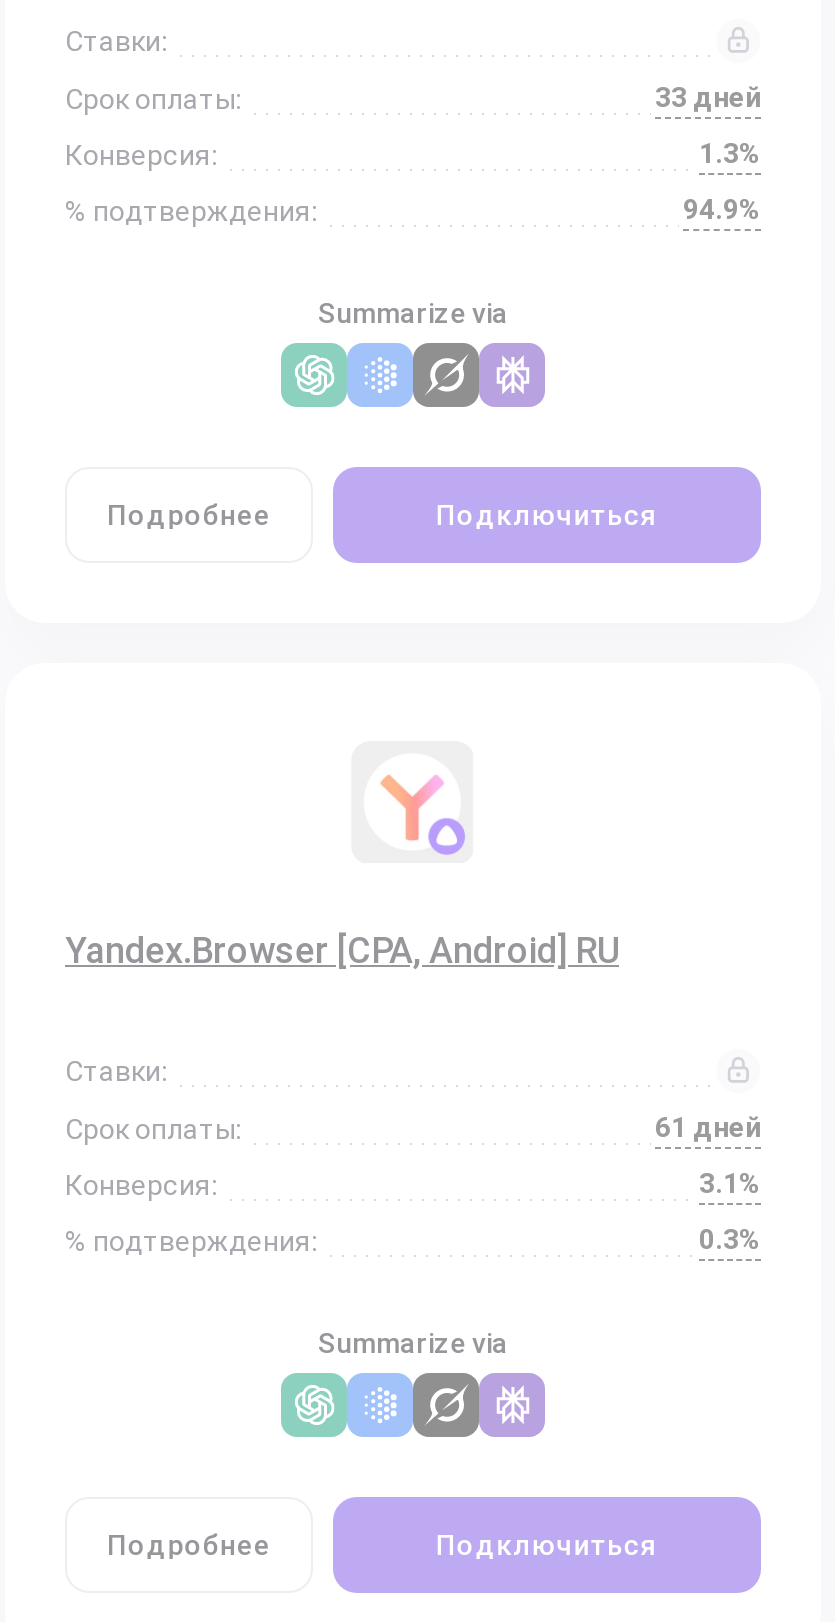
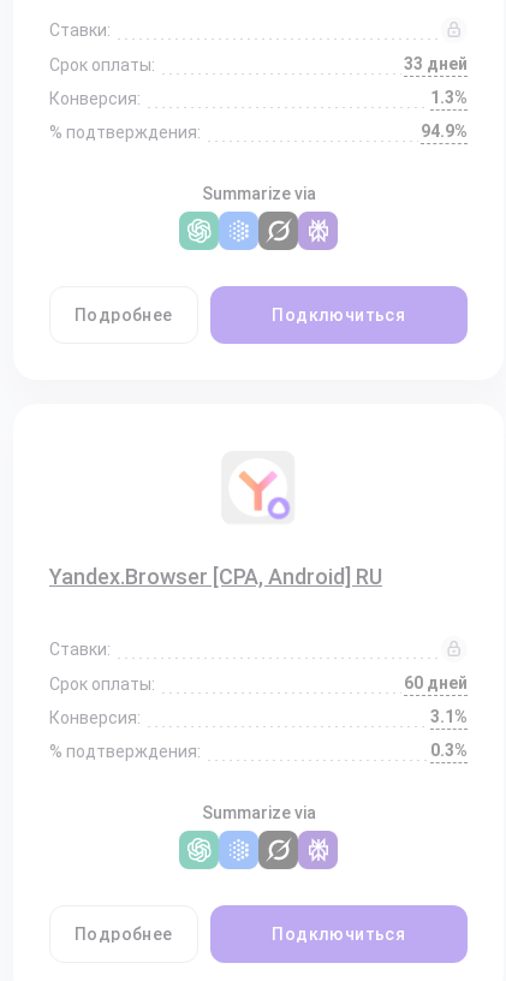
- 61 дней
+ 60 дней
